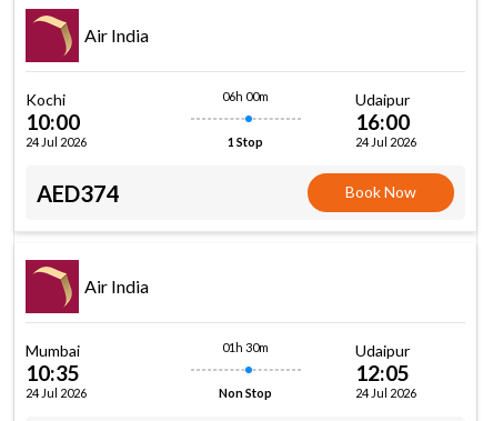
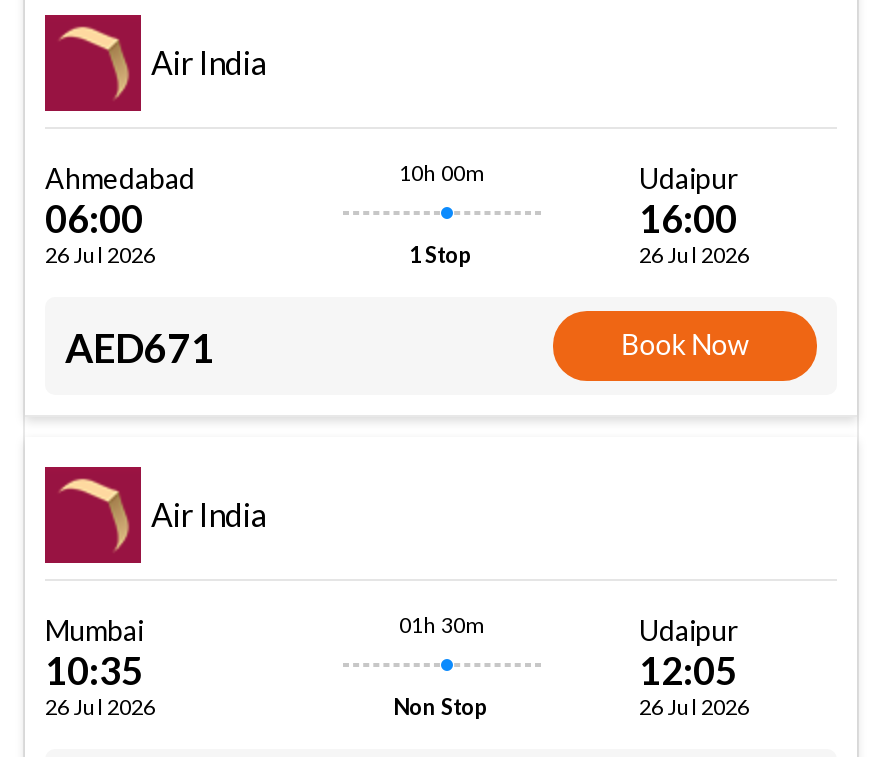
- Kochi
- 10:00
- 24 Jul 2026
+ Ahmedabad
+ 06:00
+ 26 Jul 2026

- 06h 00m
+ 10h 00m

- 24 Jul 2026
+ 26 Jul 2026

- AED374
+ AED671

- 24 Jul 2026
+ 26 Jul 2026

- 24 Jul 2026
+ 26 Jul 2026
